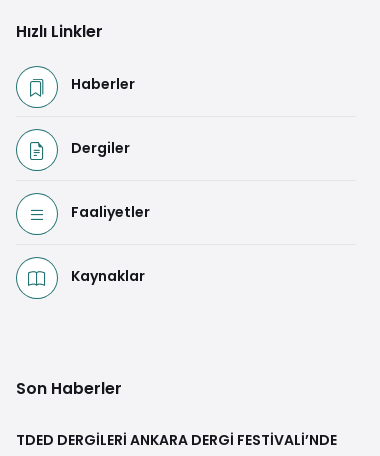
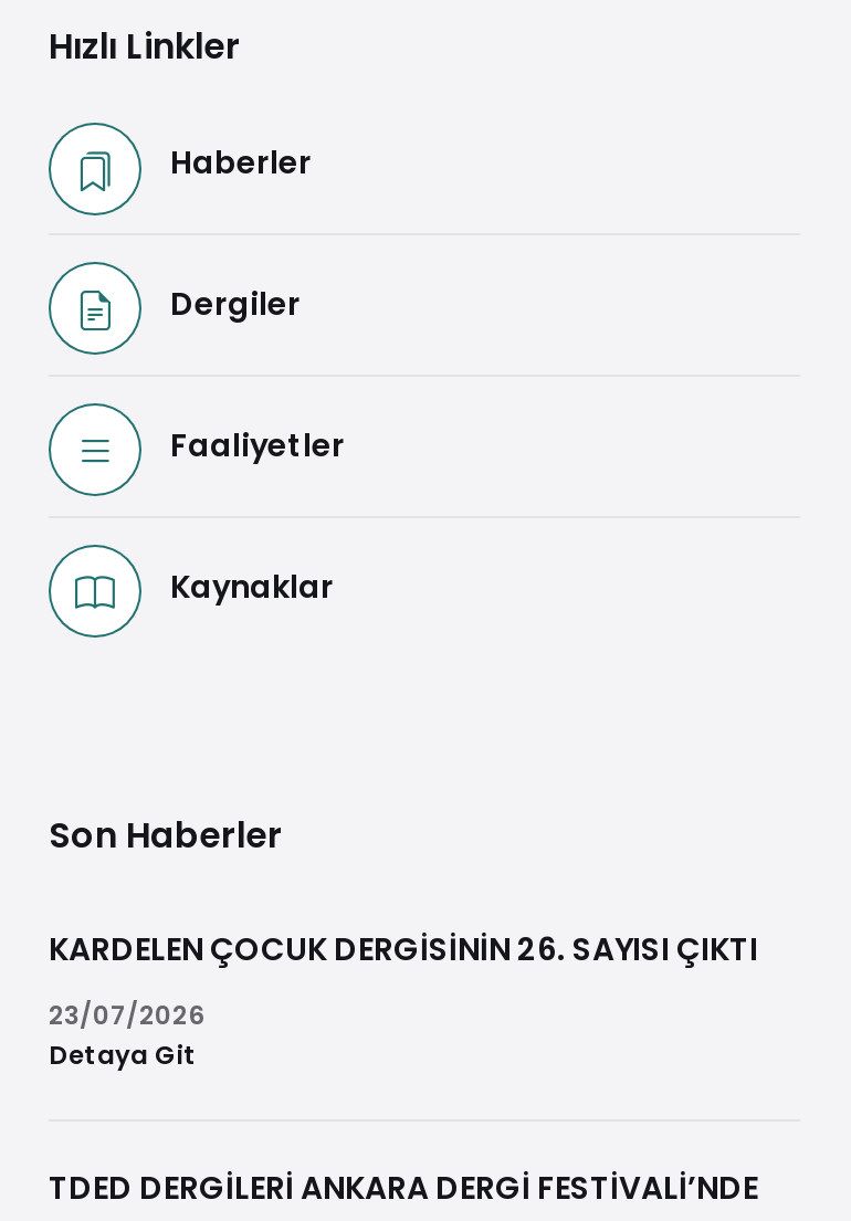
+ KARDELEN ÇOCUK DERGİSİNİN 26. SAYISI ÇIKTI
+ 23/07/2026
+ Detaya Git
